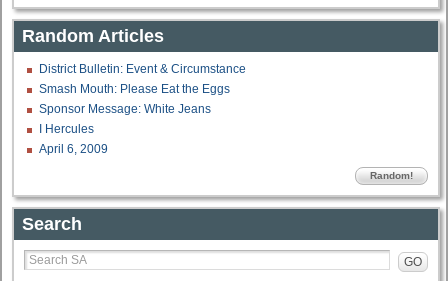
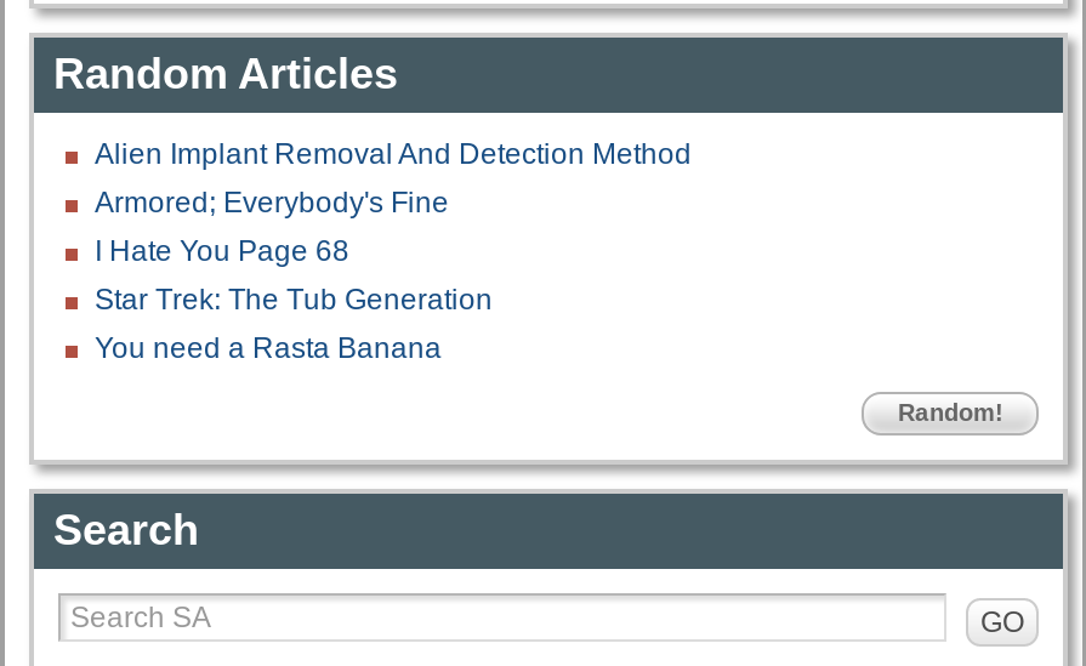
- District Bulletin: Event & Circumstance
- Smash Mouth: Please Eat the Eggs
- Sponsor Message: White Jeans
- I Hercules
- April 6, 2009
+ Alien Implant Removal And Detection Method
+ Armored; Everybody's Fine
+ I Hate You Page 68
+ Star Trek: The Tub Generation
+ You need a Rasta Banana
